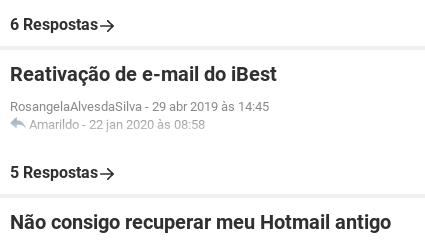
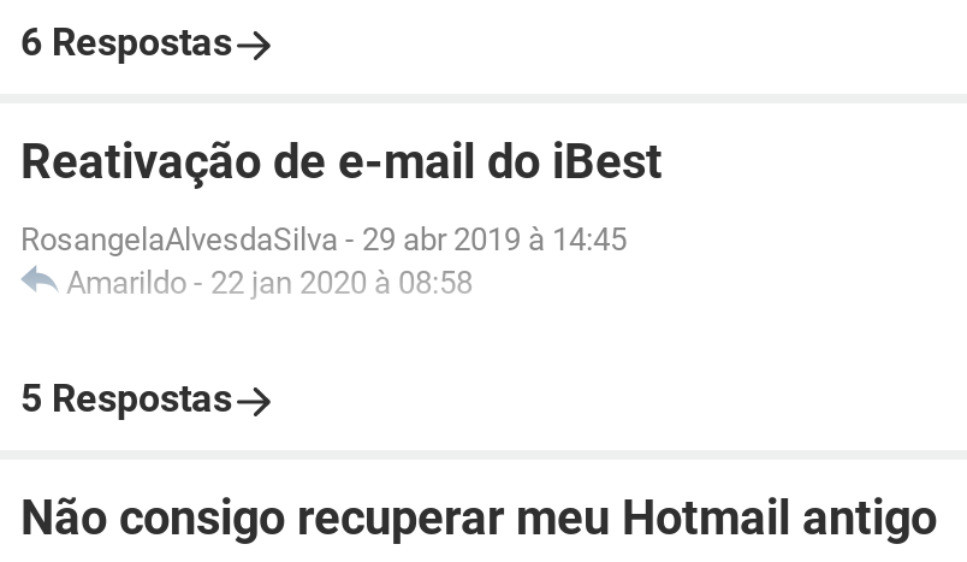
- RosangelaAlvesdaSilva - 29 abr 2019 às 14:45
+ RosangelaAlvesdaSilva - 29 abr 2019 à 14:45

- Amarildo - 22 jan 2020 às 08:58
+ Amarildo - 22 jan 2020 à 08:58
